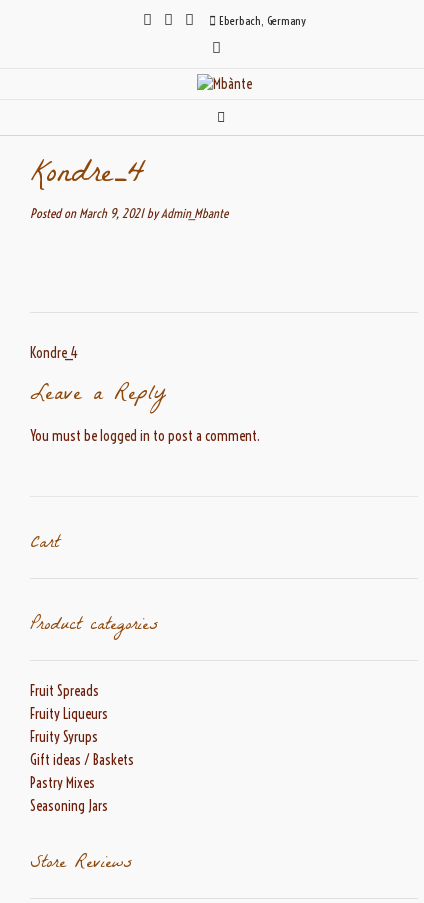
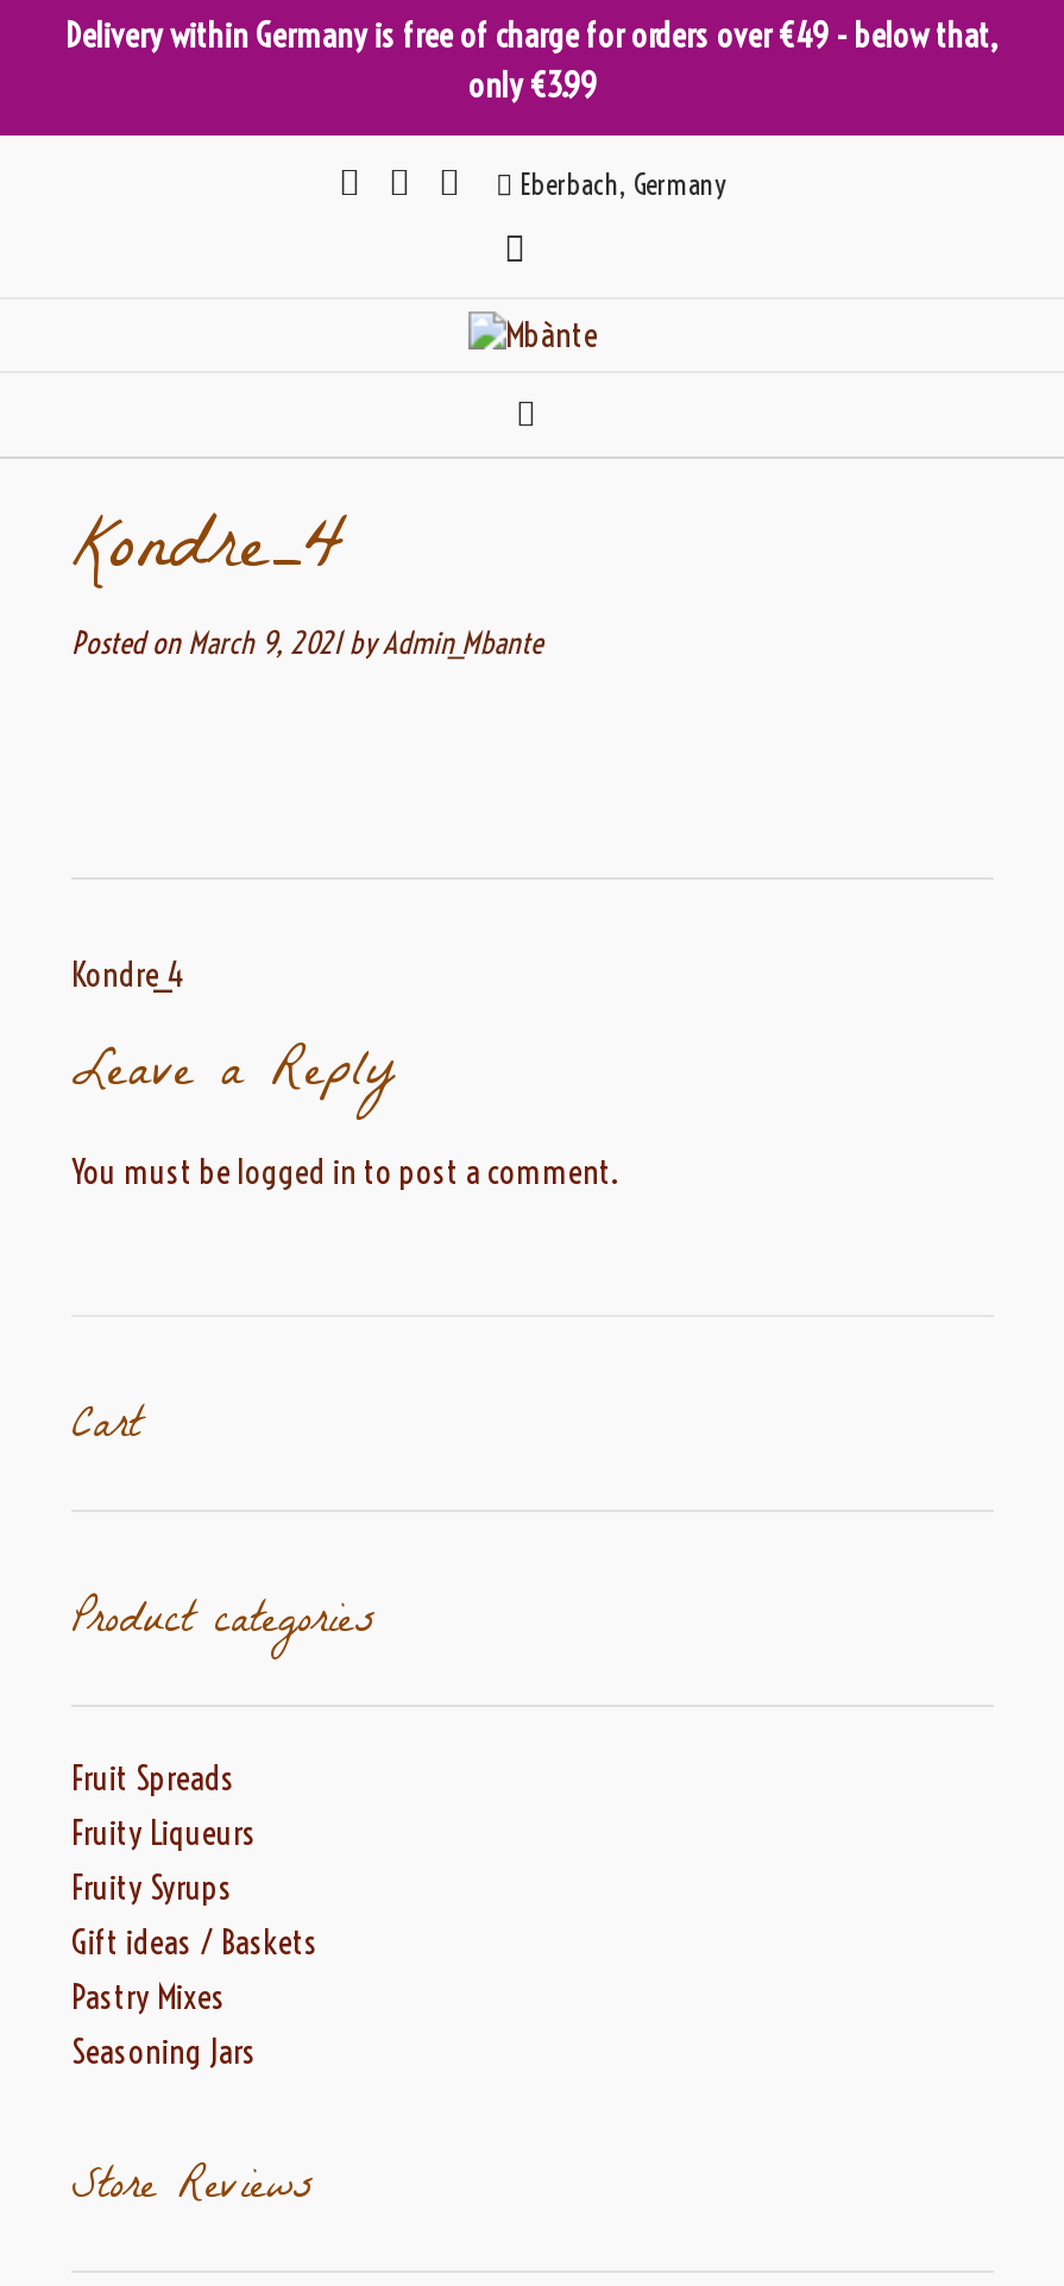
+ Delivery within Germany is free of charge for orders over €49 - below that,
+ only €3.99
